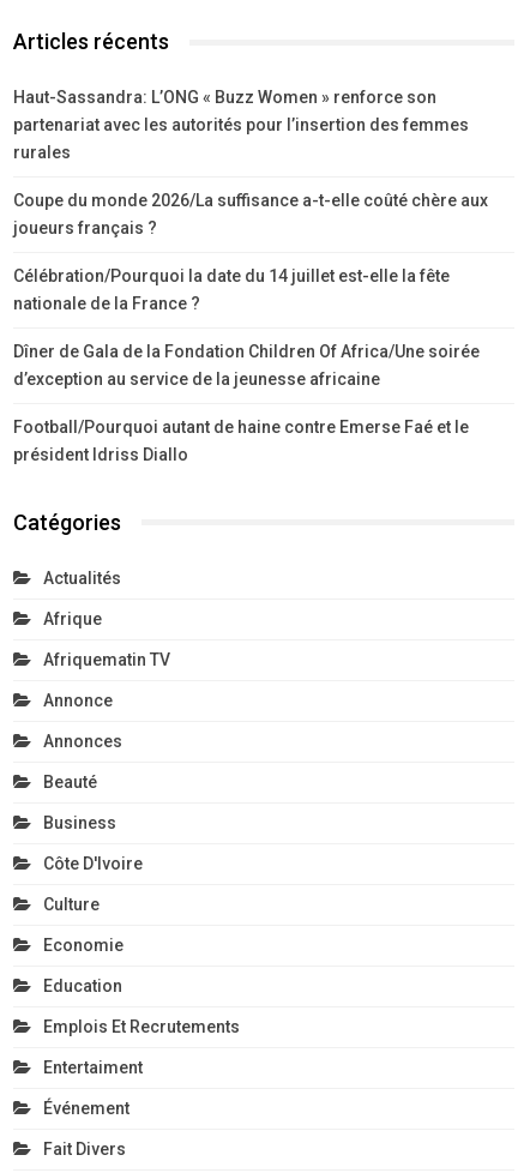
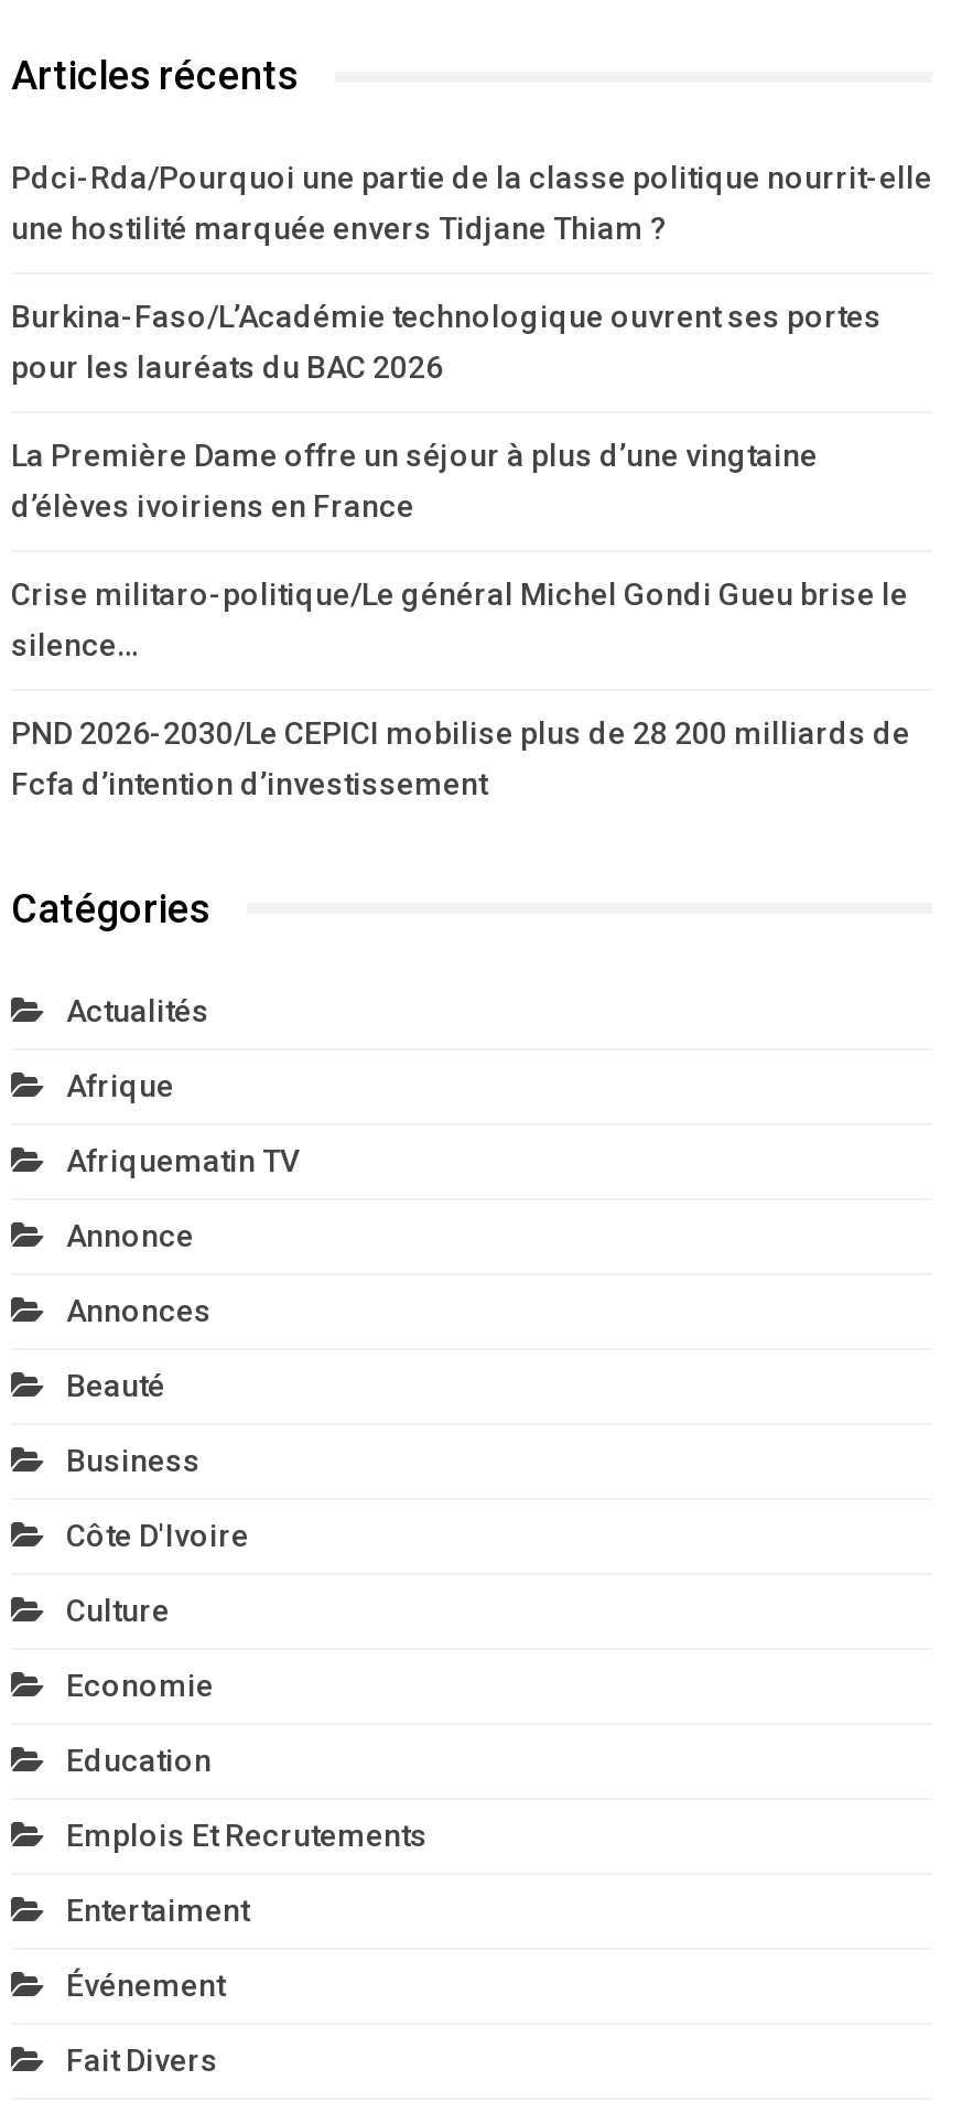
- Haut-Sassandra: L’ONG « Buzz Women » renforce son
- partenariat avec les autorités pour l’insertion des femmes
- rurales
+ Pdci-Rda/Pourquoi une partie de la classe politique nourrit-elle
+ une hostilité marquée envers Tidjane Thiam ?

- Coupe du monde 2026/La suffisance a-t-elle coûté chère aux
- joueurs français ?
+ Burkina-Faso/L’Académie technologique ouvrent ses portes
+ pour les lauréats du BAC 2026

- Célébration/Pourquoi la date du 14 juillet est-elle la fête
- nationale de la France ?
+ La Première Dame offre un séjour à plus d’une vingtaine
+ d’élèves ivoiriens en France

- Dîner de Gala de la Fondation Children Of Africa/Une soirée
- d’exception au service de la jeunesse africaine
+ Crise militaro-politique/Le général Michel Gondi Gueu brise le
+ silence…

- Football/Pourquoi autant de haine contre Emerse Faé et le
- président Idriss Diallo
+ PND 2026-2030/Le CEPICI mobilise plus de 28 200 milliards de
+ Fcfa d’intention d’investissement
